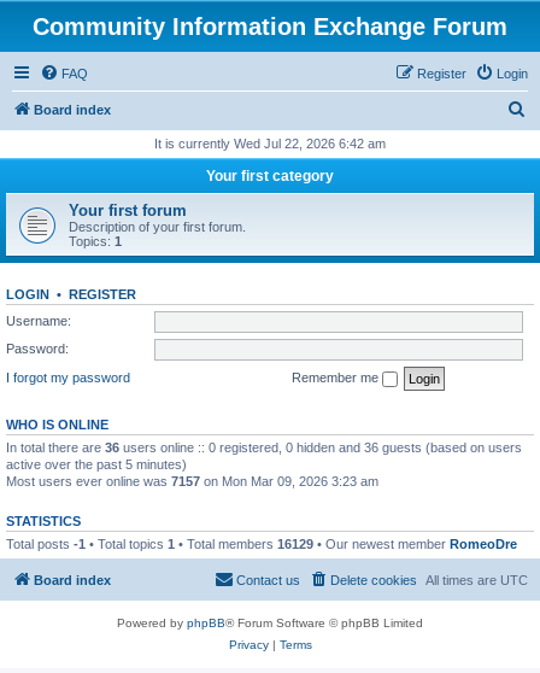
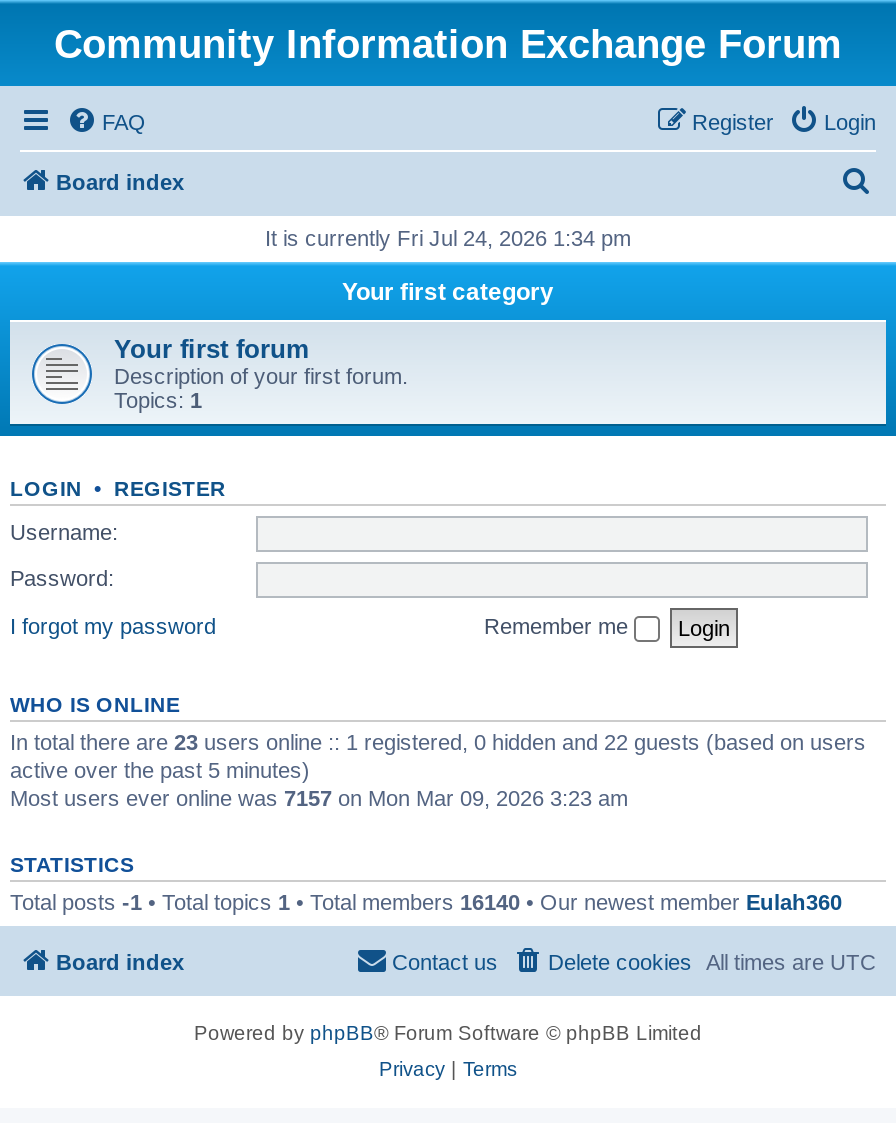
- It is currently Wed Jul 22, 2026 6:42 am
+ It is currently Fri Jul 24, 2026 1:34 pm

- In total there are 36 users online :: 0 registered, 0 hidden and 36 guests (based on users
+ In total there are 23 users online :: 1 registered, 0 hidden and 22 guests (based on users

- Total posts -1 • Total topics 1 • Total members 16129 • Our newest member RomeoDre
+ Total posts -1 • Total topics 1 • Total members 16140 • Our newest member Eulah360
